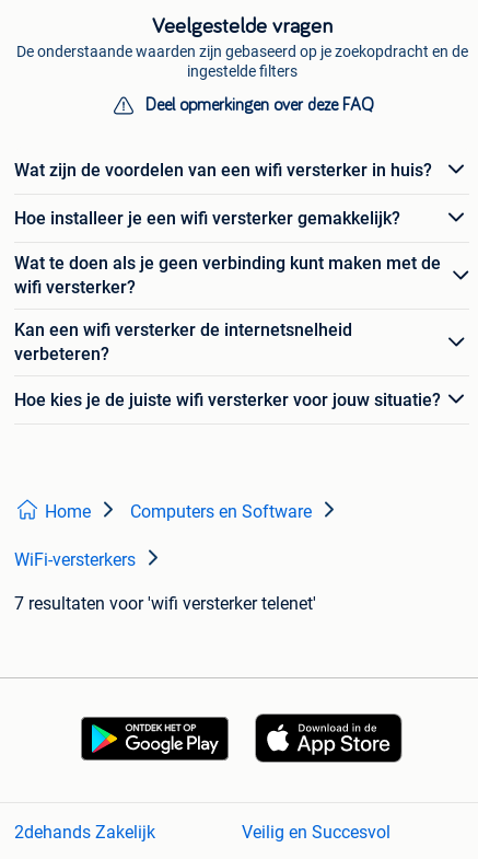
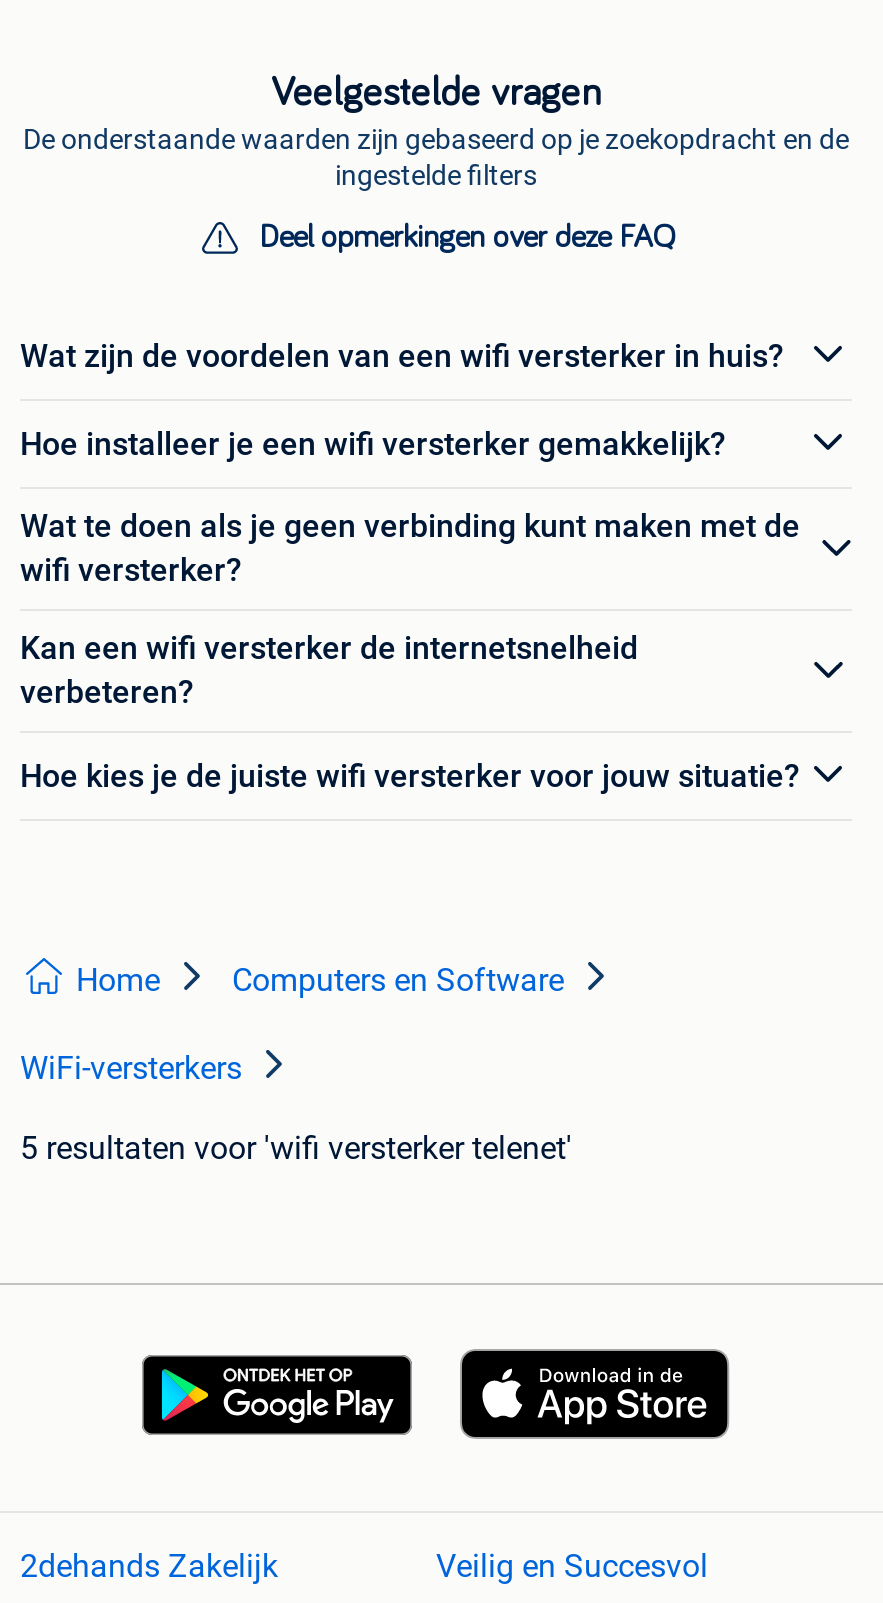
- 7 resultaten voor 'wifi versterker telenet'
+ 5 resultaten voor 'wifi versterker telenet'
